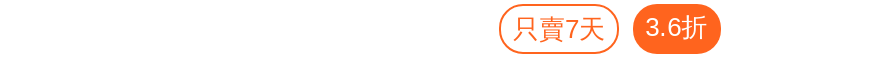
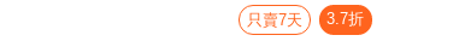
- 只賣7天 3.6折
+ 只賣7天 3.7折
